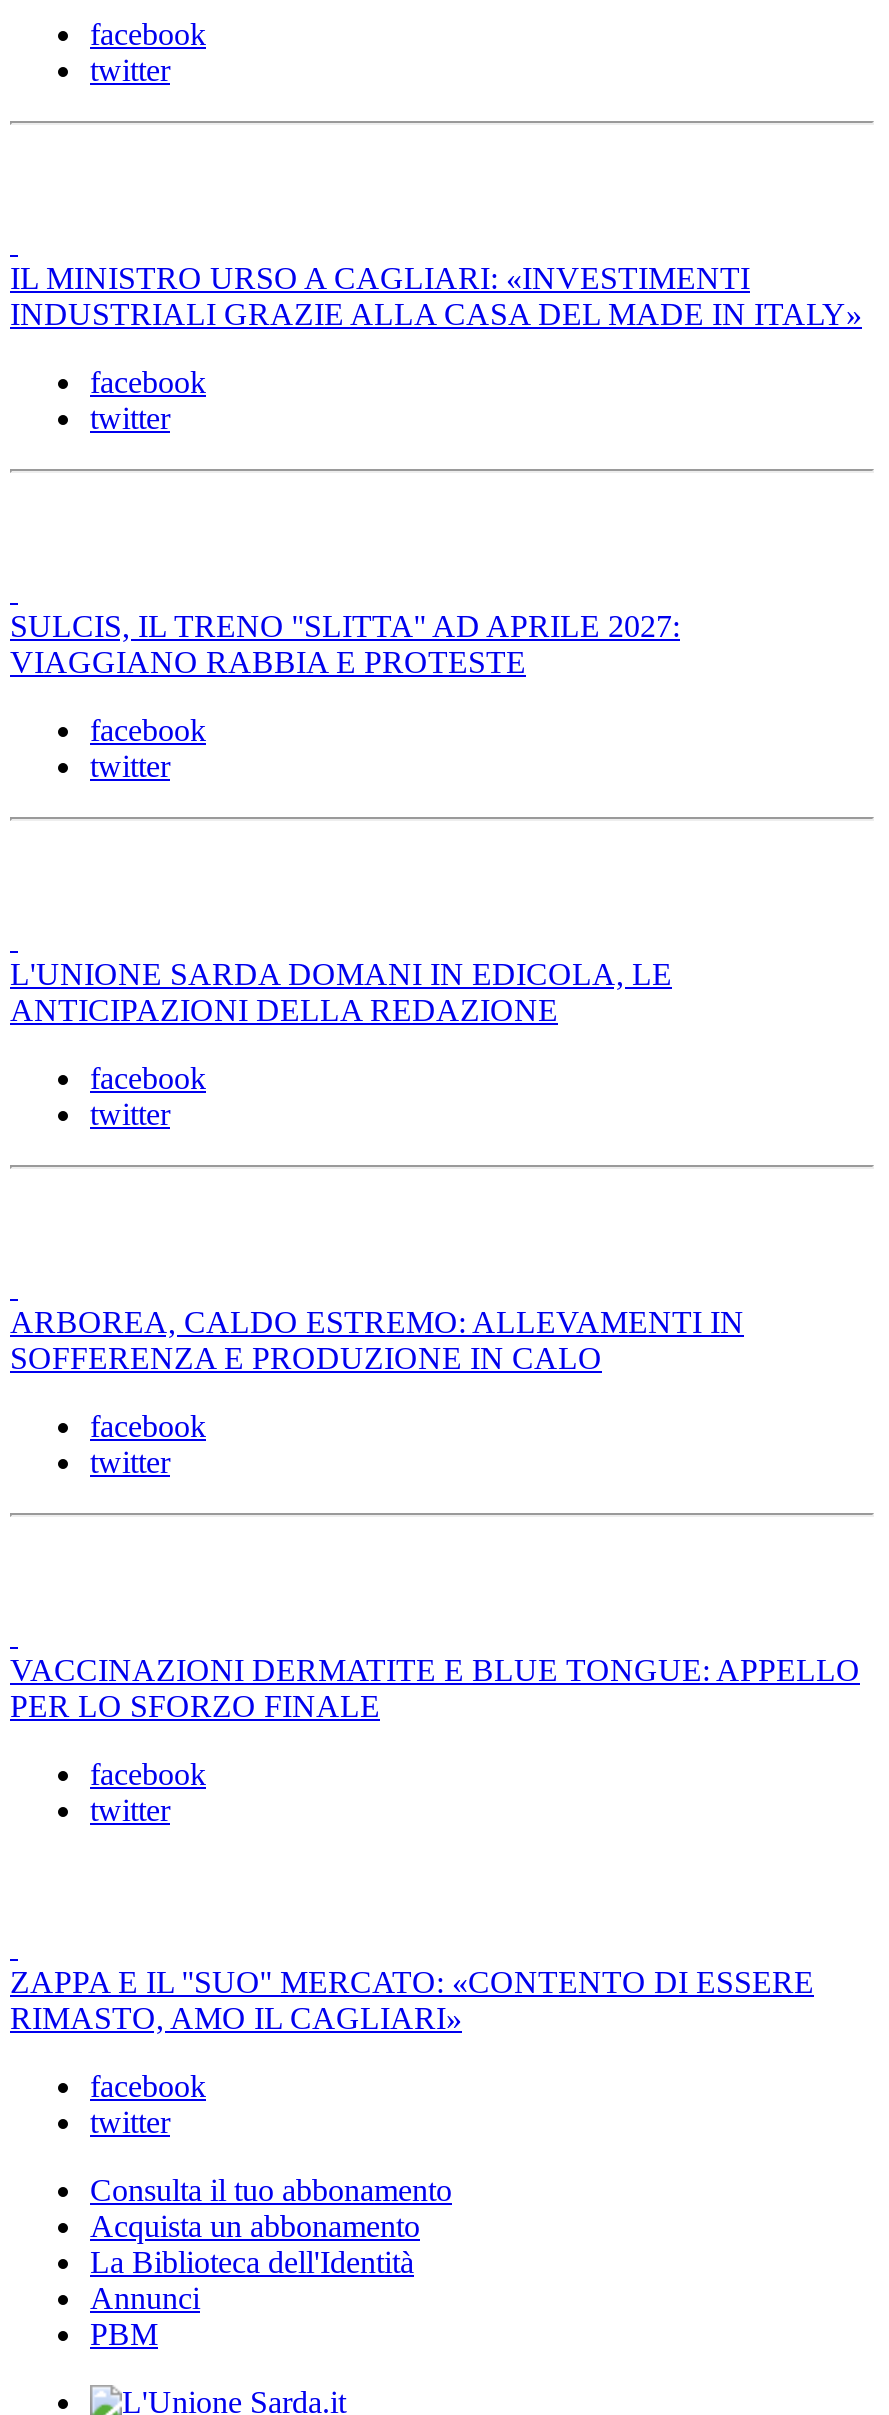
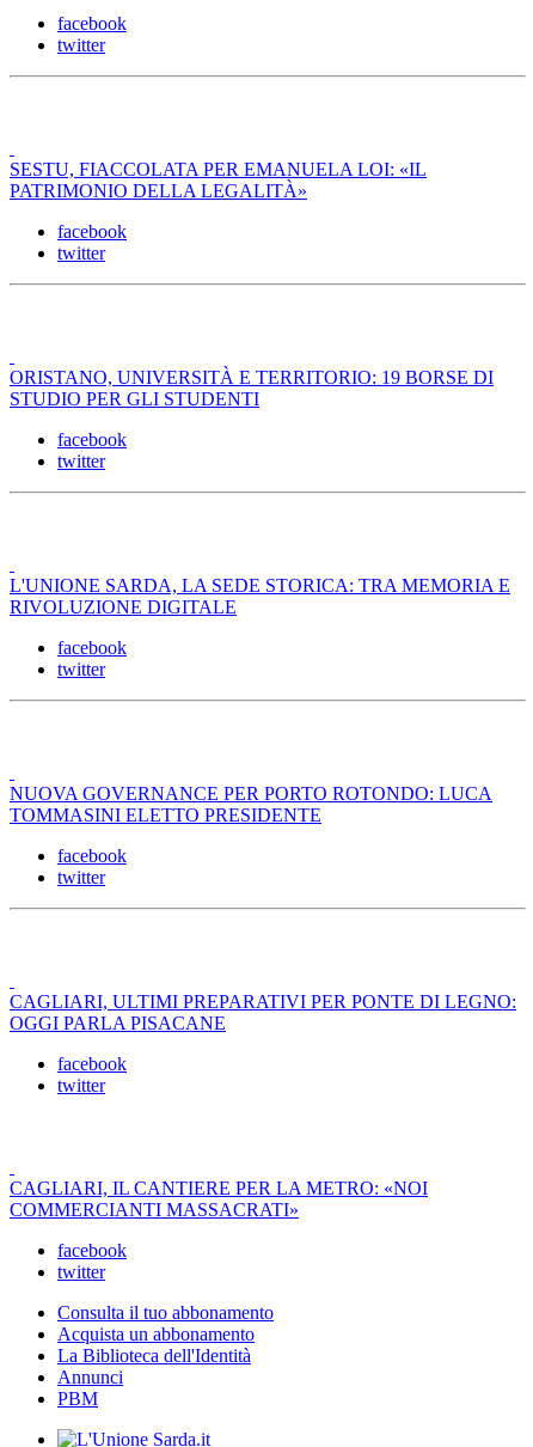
- IL MINISTRO URSO A CAGLIARI: «INVESTIMENTI
- INDUSTRIALI GRAZIE ALLA CASA DEL MADE IN ITALY»
+ SESTU, FIACCOLATA PER EMANUELA LOI: «IL
+ PATRIMONIO DELLA LEGALITÀ»

- SULCIS, IL TRENO ''SLITTA'' AD APRILE 2027:
- VIAGGIANO RABBIA E PROTESTE
+ ORISTANO, UNIVERSITÀ E TERRITORIO: 19 BORSE DI
+ STUDIO PER GLI STUDENTI

- L'UNIONE SARDA DOMANI IN EDICOLA, LE
- ANTICIPAZIONI DELLA REDAZIONE
+ L'UNIONE SARDA, LA SEDE STORICA: TRA MEMORIA E
+ RIVOLUZIONE DIGITALE

- ARBOREA, CALDO ESTREMO: ALLEVAMENTI IN
- SOFFERENZA E PRODUZIONE IN CALO
+ NUOVA GOVERNANCE PER PORTO ROTONDO: LUCA
+ TOMMASINI ELETTO PRESIDENTE

- VACCINAZIONI DERMATITE E BLUE TONGUE: APPELLO
- PER LO SFORZO FINALE
+ CAGLIARI, ULTIMI PREPARATIVI PER PONTE DI LEGNO:
+ OGGI PARLA PISACANE

- ZAPPA E IL ''SUO'' MERCATO: «CONTENTO DI ESSERE
- RIMASTO, AMO IL CAGLIARI»
+ CAGLIARI, IL CANTIERE PER LA METRO: «NOI
+ COMMERCIANTI MASSACRATI»
